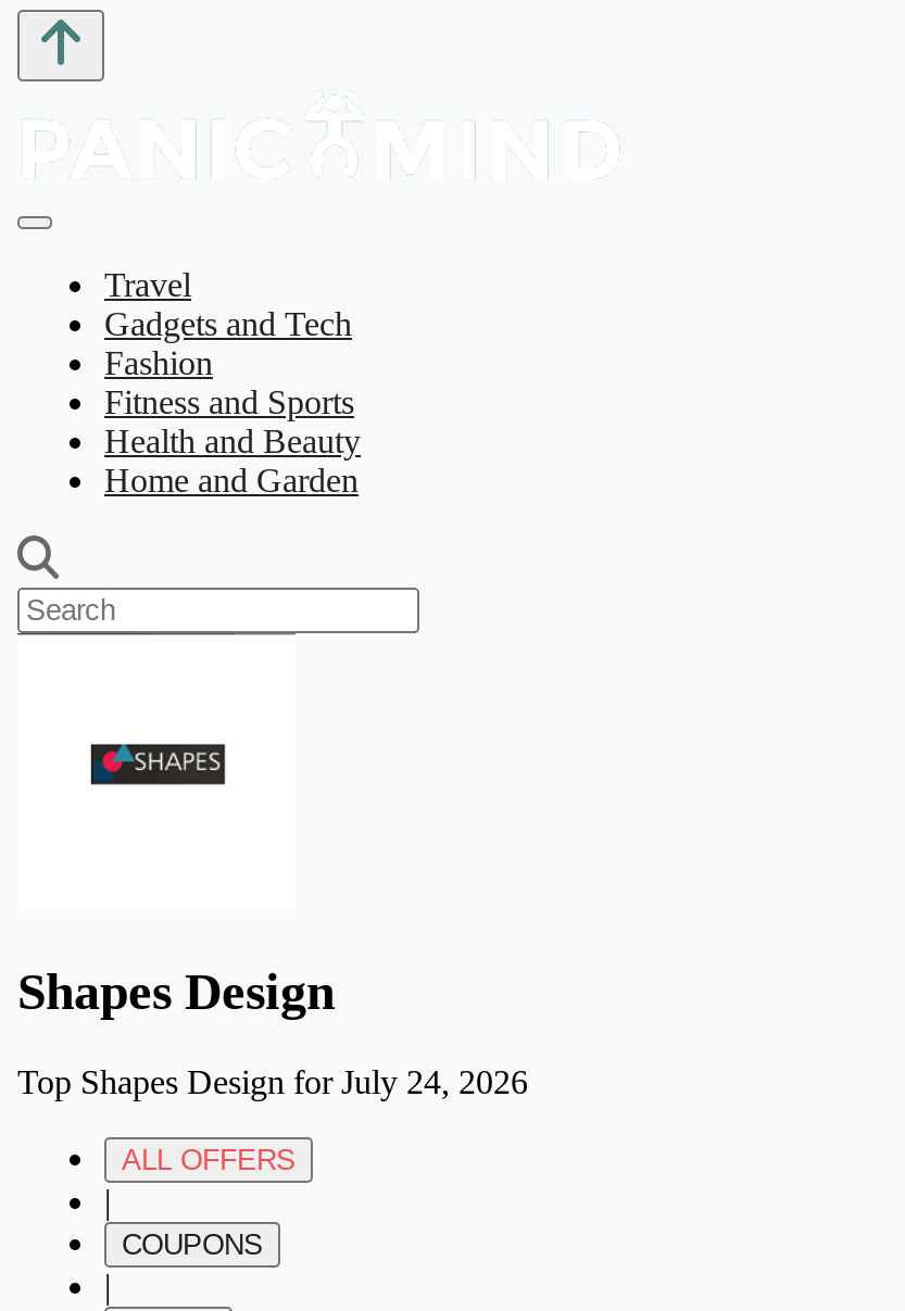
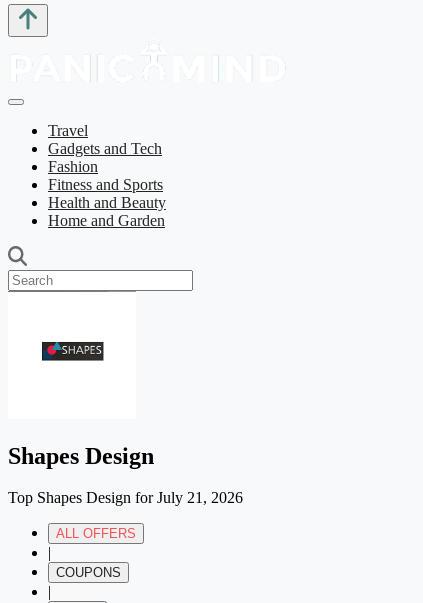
- Top Shapes Design for July 24, 2026
+ Top Shapes Design for July 21, 2026
